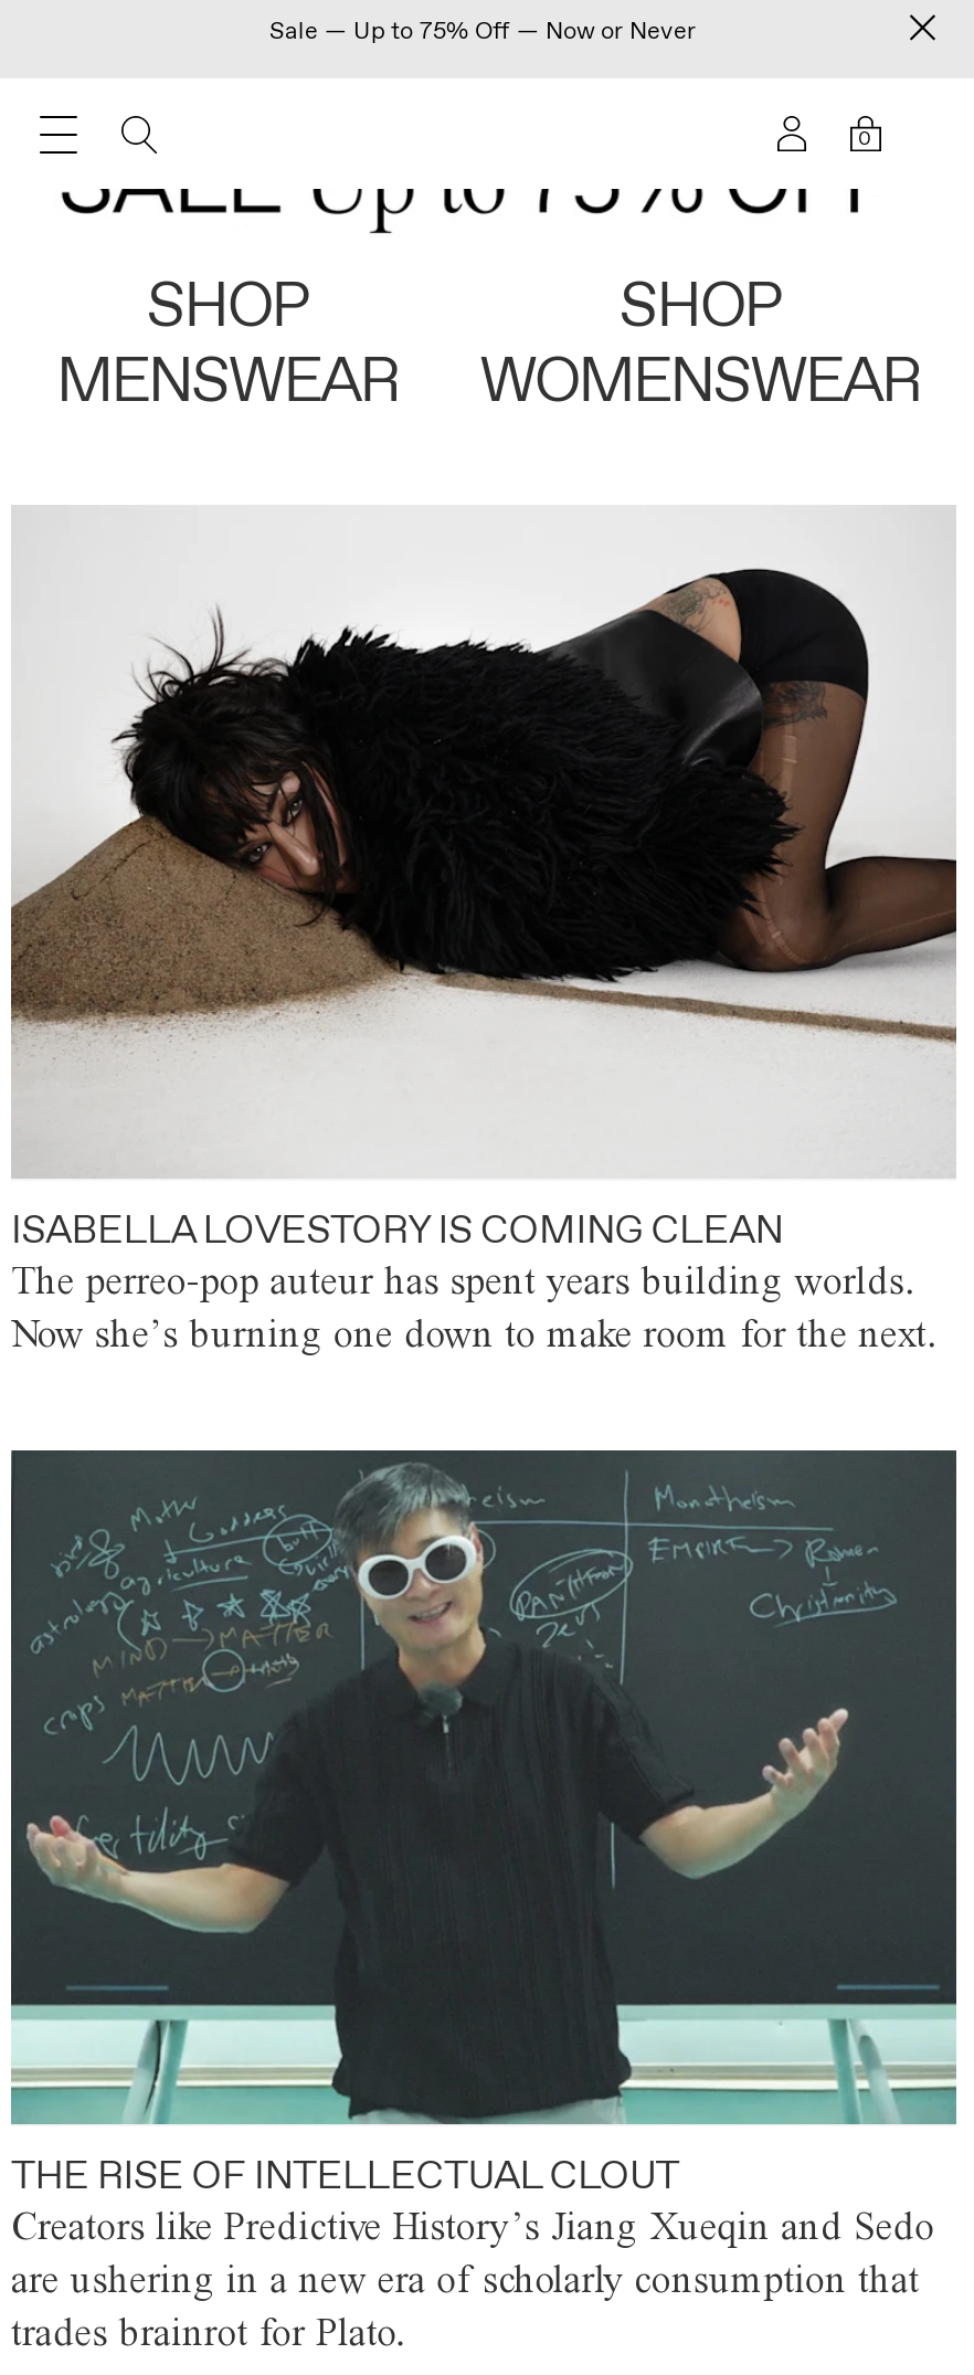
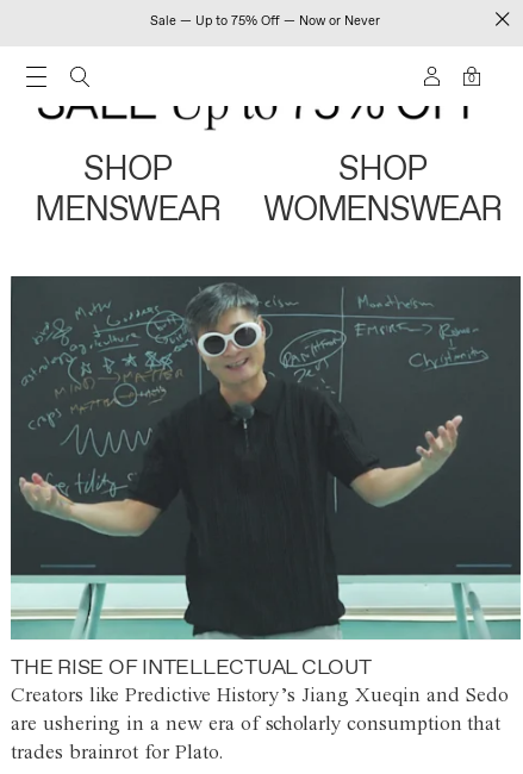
- [image]
- ISABELLA LOVESTORY IS COMING CLEAN
- The perreo-pop auteur has spent years building worlds.
- Now she’s burning one down to make room for the next.
